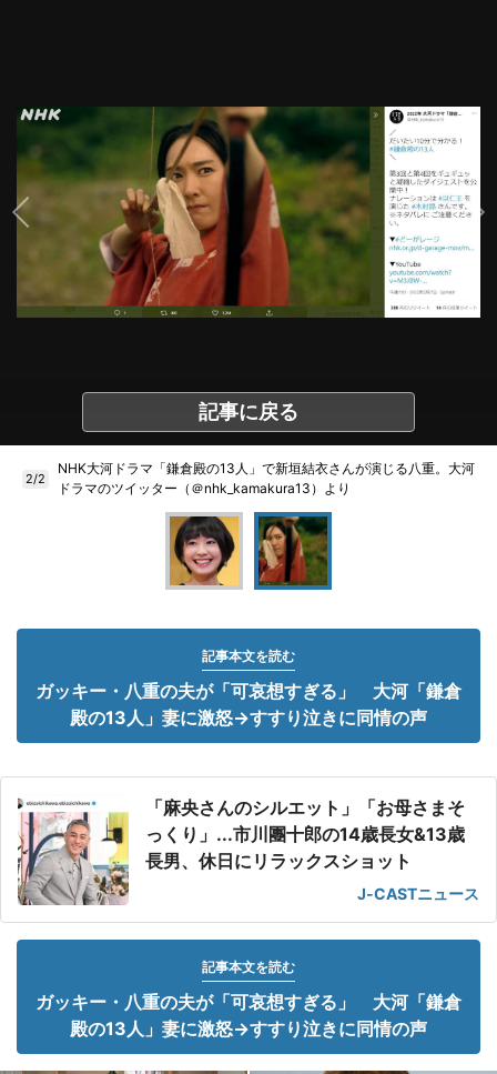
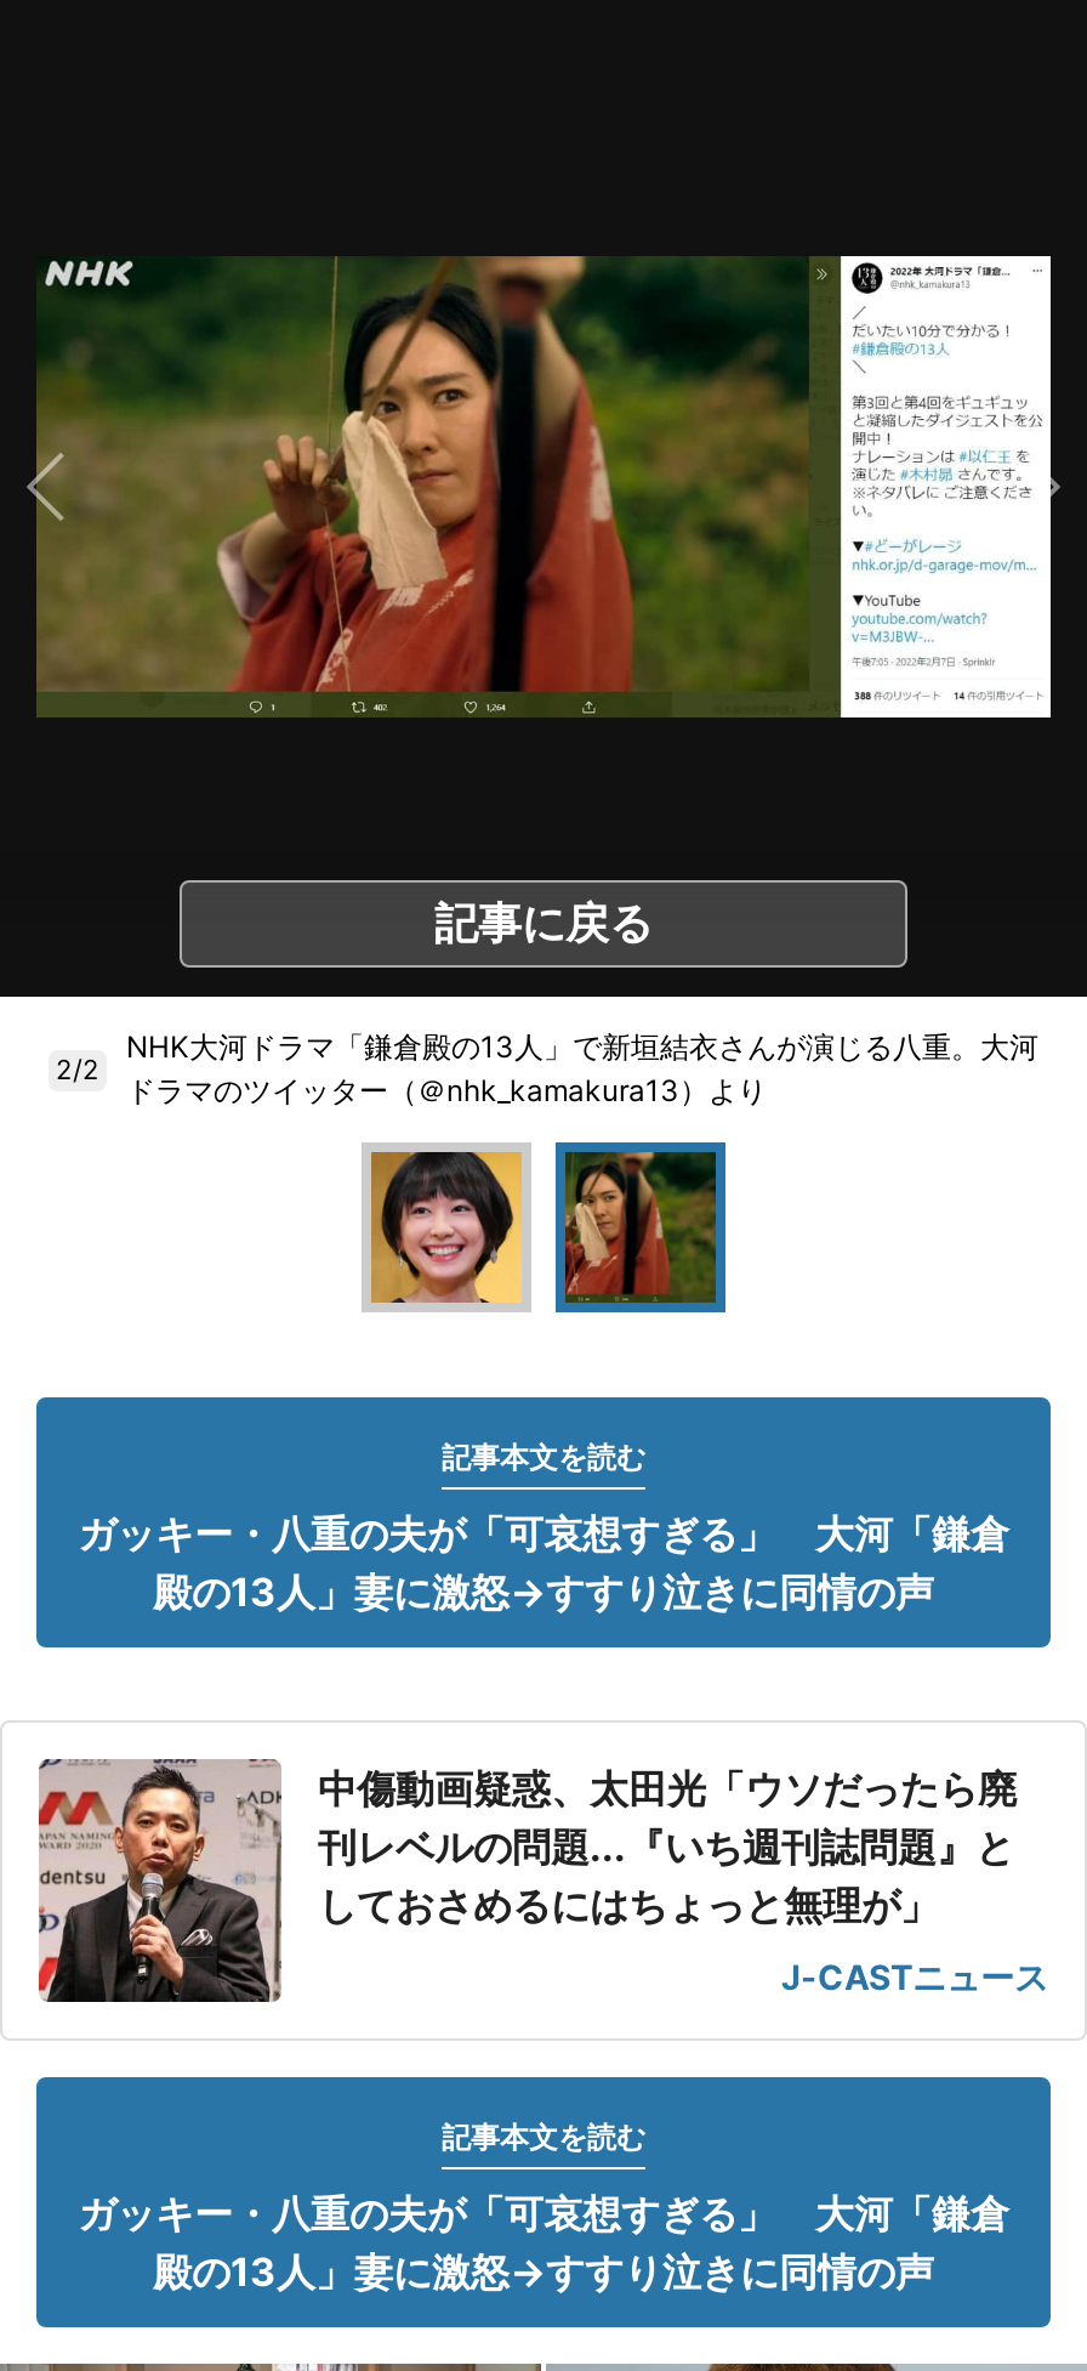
- [image]
- 「麻央さんのシルエット」「お母さまそ
- っくり」...市川團十郎の14歳長女&13歳
- 長男、休日にリラックスショット
+ [image]
+ 中傷動画疑惑、太田光「ウソだったら廃
+ 刊レベルの問題...『いち週刊誌問題』と
+ しておさめるにはちょっと無理が」
